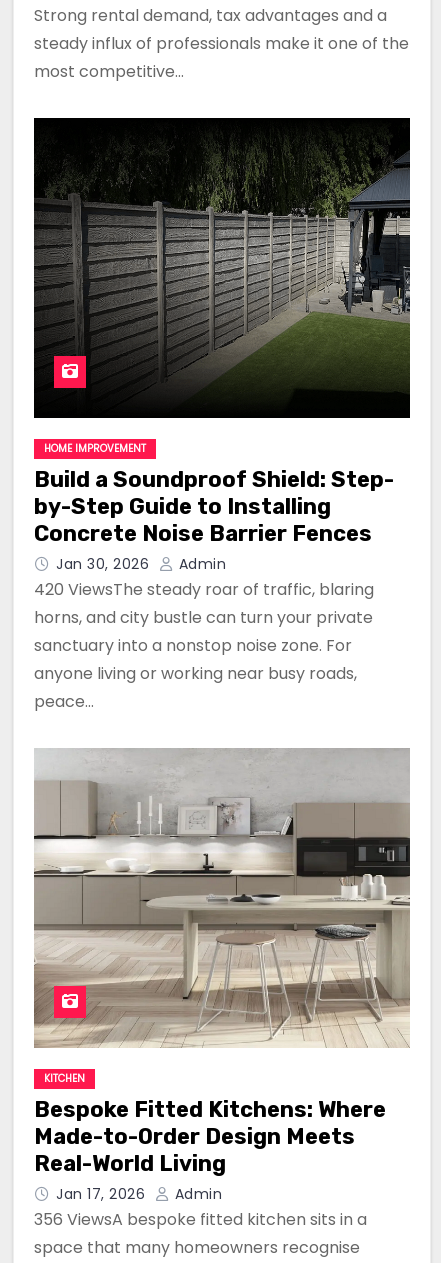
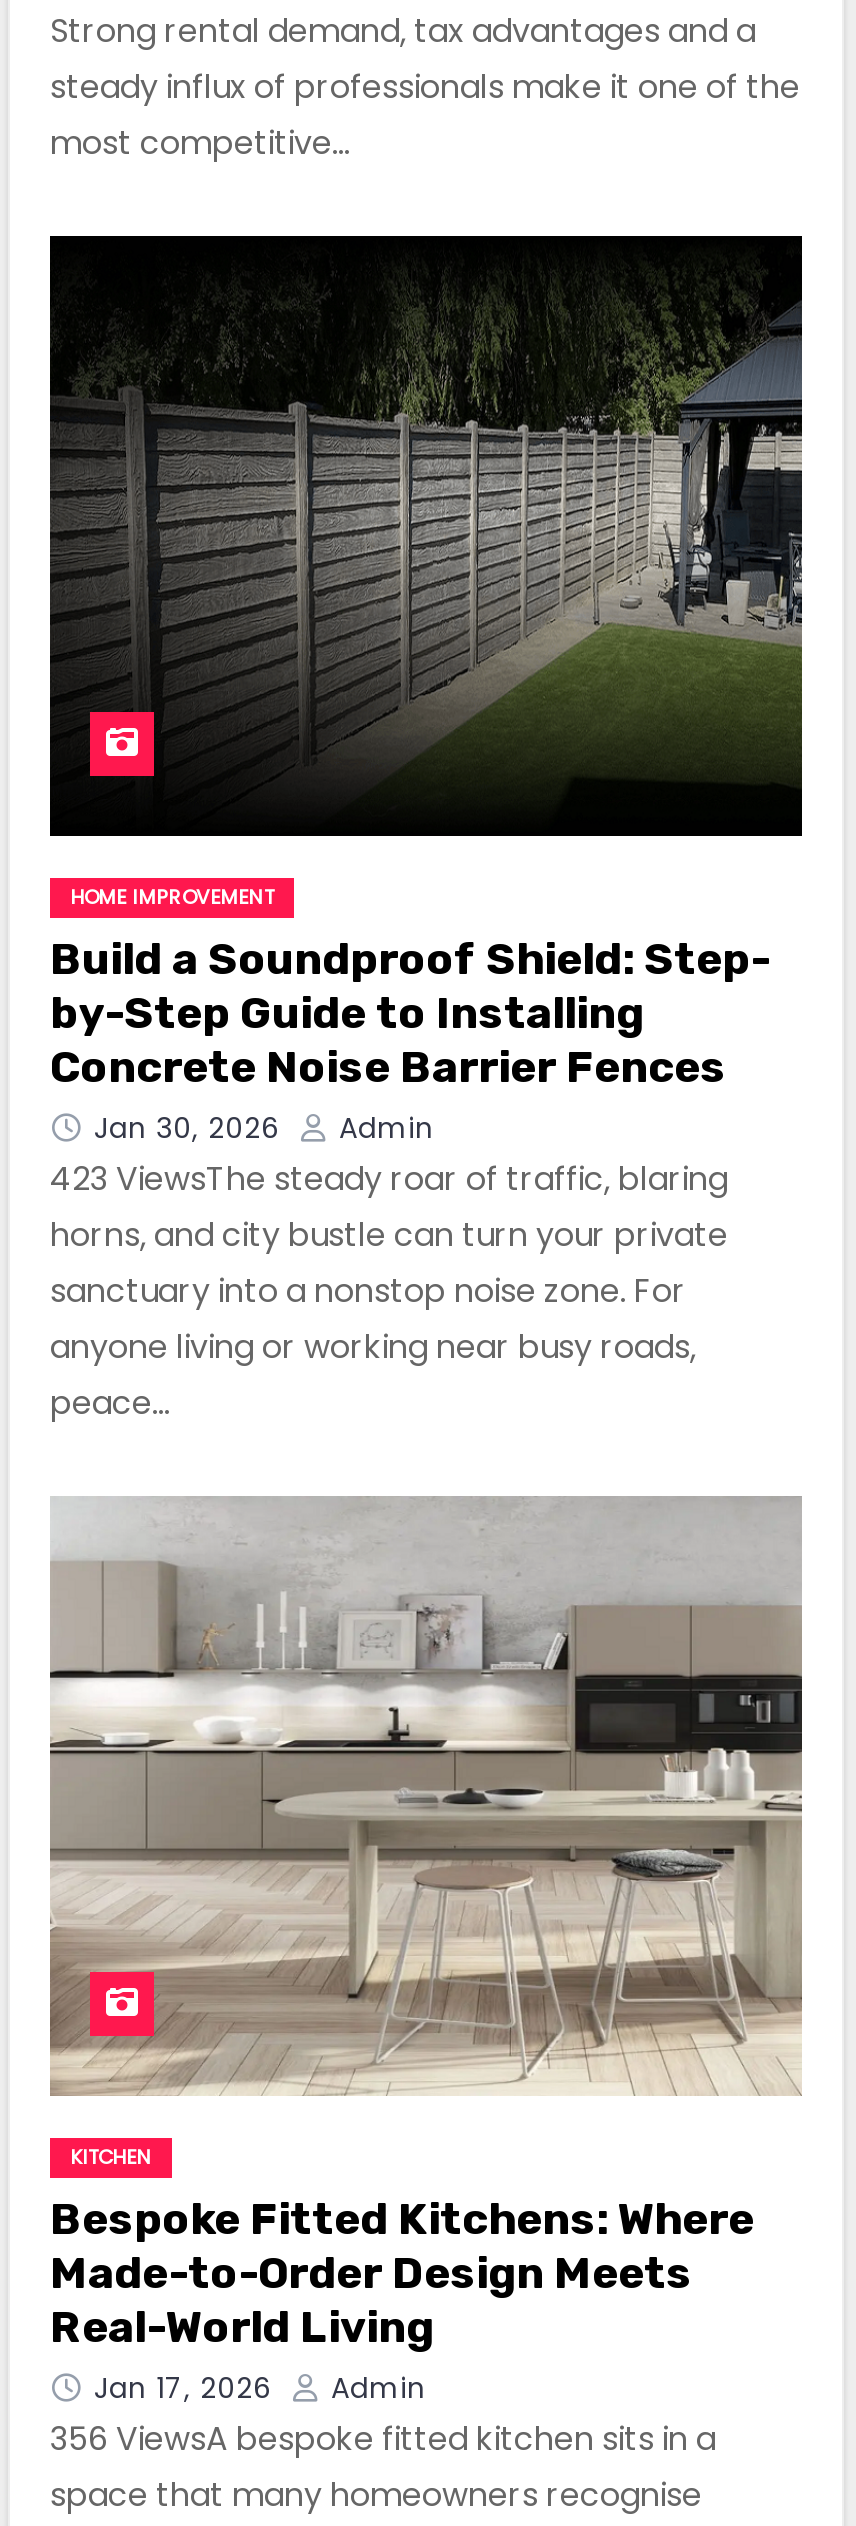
- 420 ViewsThe steady roar of traffic, blaring
+ 423 ViewsThe steady roar of traffic, blaring
